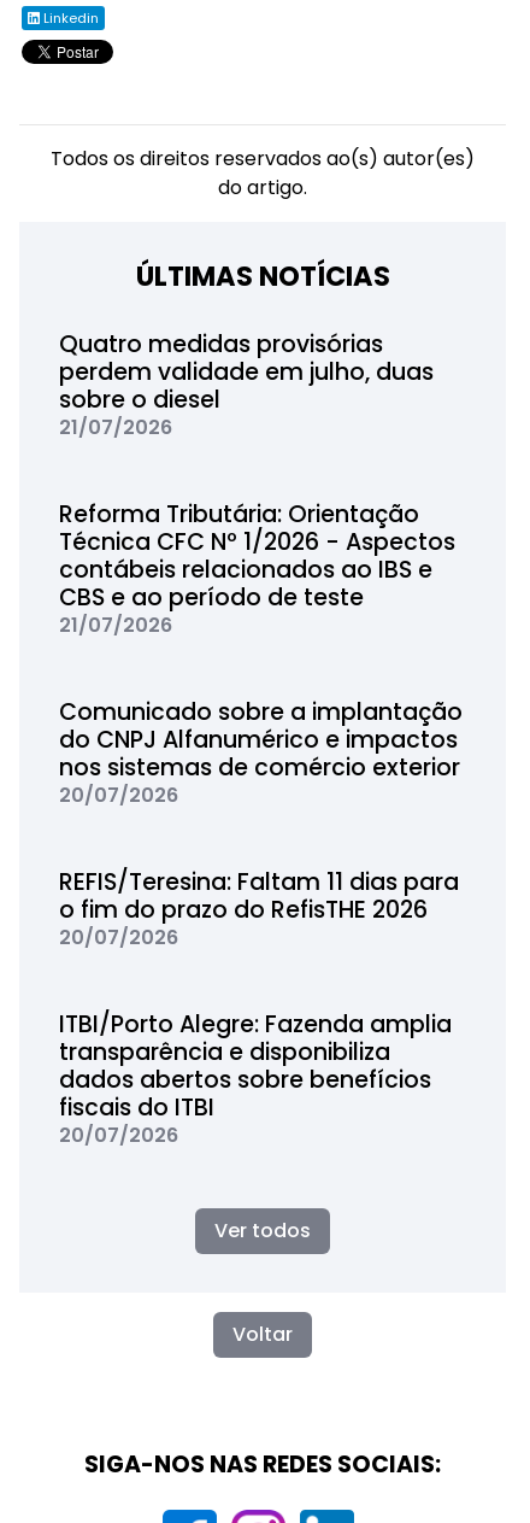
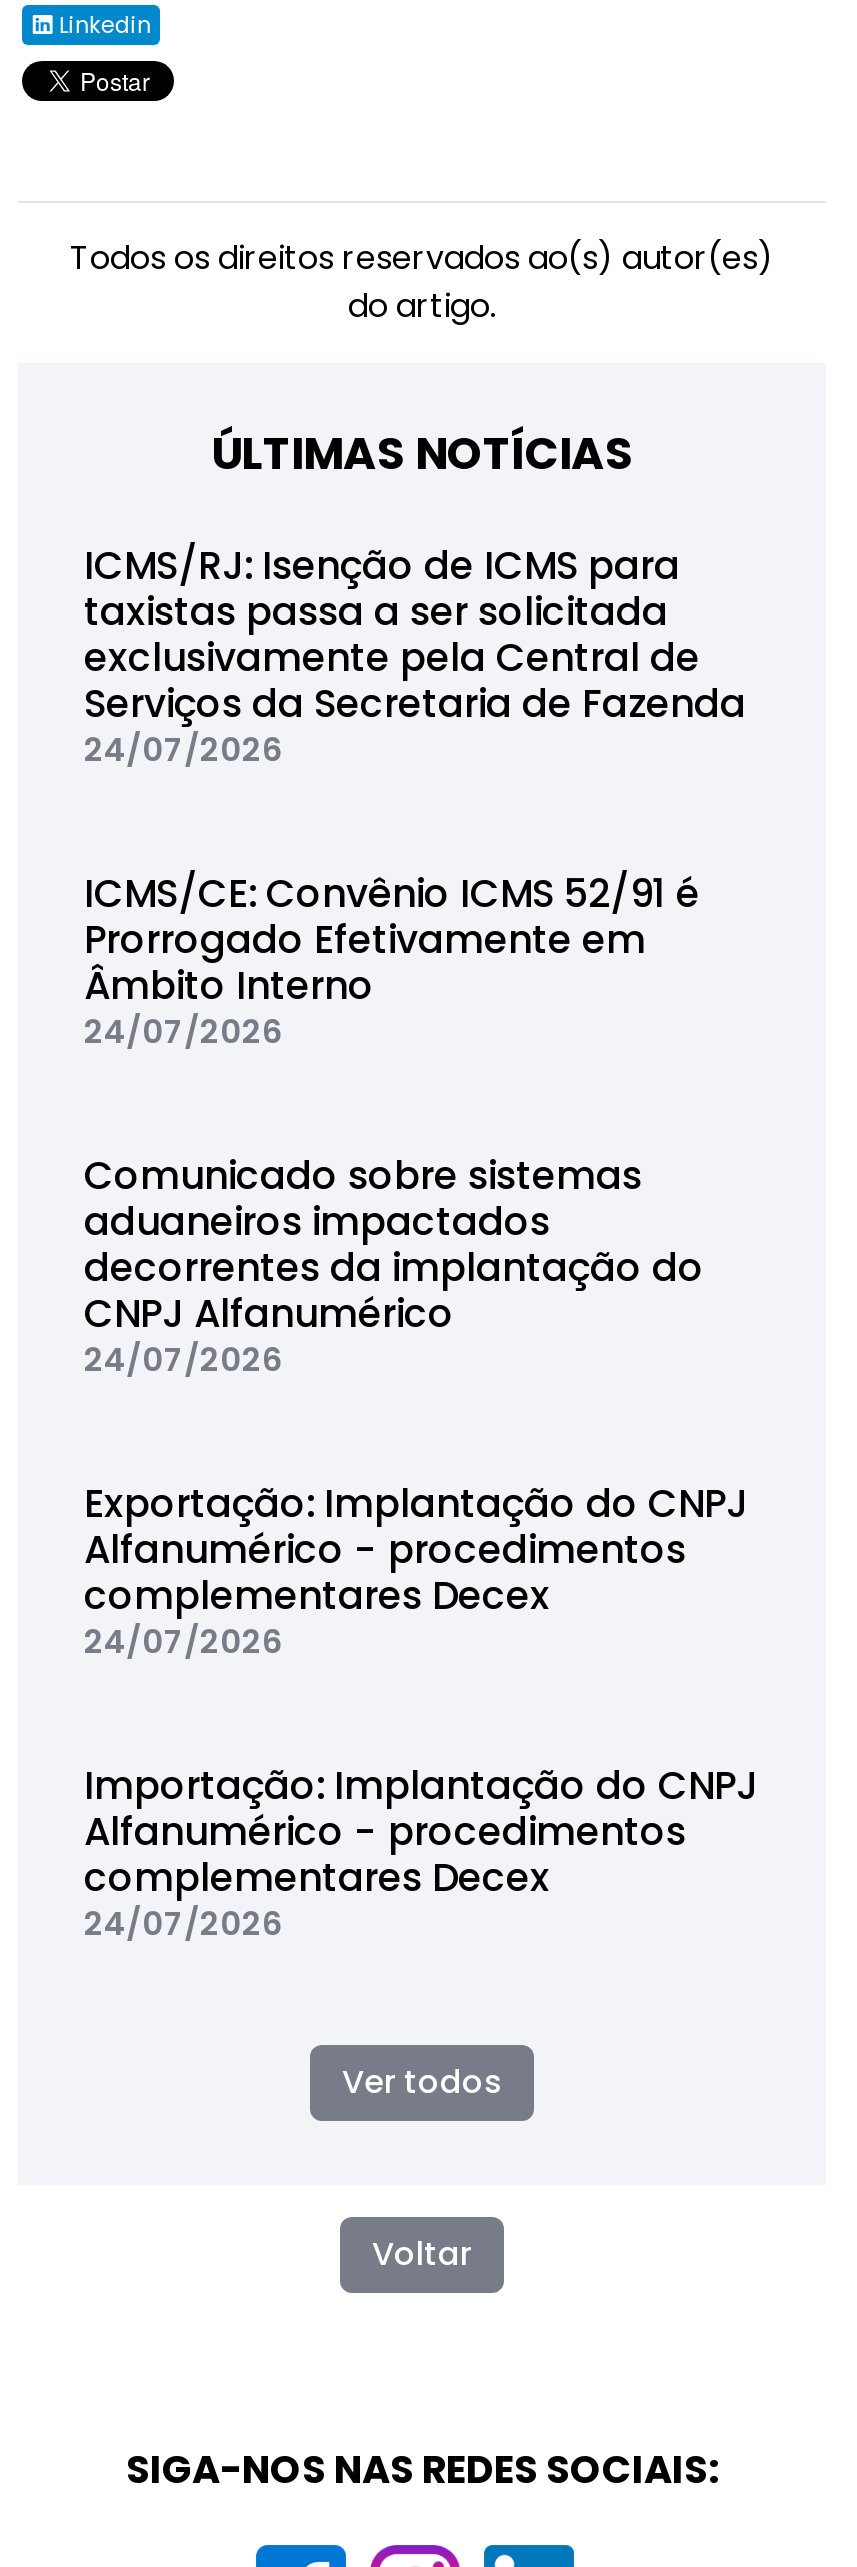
- Quatro medidas provisórias
- perdem validade em julho, duas
- sobre o diesel
- 21/07/2026
+ ICMS/RJ: Isenção de ICMS para
+ taxistas passa a ser solicitada
+ exclusivamente pela Central de
+ Serviços da Secretaria de Fazenda
+ 24/07/2026

- Reforma Tributária: Orientação
- Técnica CFC Nº 1/2026 - Aspectos
- contábeis relacionados ao IBS e
- CBS e ao período de teste
- 21/07/2026
+ ICMS/CE: Convênio ICMS 52/91 é
+ Prorrogado Efetivamente em
+ Âmbito Interno
+ 24/07/2026

- Comunicado sobre a implantação
- do CNPJ Alfanumérico e impactos
- nos sistemas de comércio exterior
- 20/07/2026
+ Comunicado sobre sistemas
+ aduaneiros impactados
+ decorrentes da implantação do
+ CNPJ Alfanumérico
+ 24/07/2026

- REFIS/Teresina: Faltam 11 dias para
- o fim do prazo do RefisTHE 2026
- 20/07/2026
+ Exportação: Implantação do CNPJ
+ Alfanumérico - procedimentos
+ complementares Decex
+ 24/07/2026

- ITBI/Porto Alegre: Fazenda amplia
- transparência e disponibiliza
- dados abertos sobre benefícios
- fiscais do ITBI
- 20/07/2026
+ Importação: Implantação do CNPJ
+ Alfanumérico - procedimentos
+ complementares Decex
+ 24/07/2026
